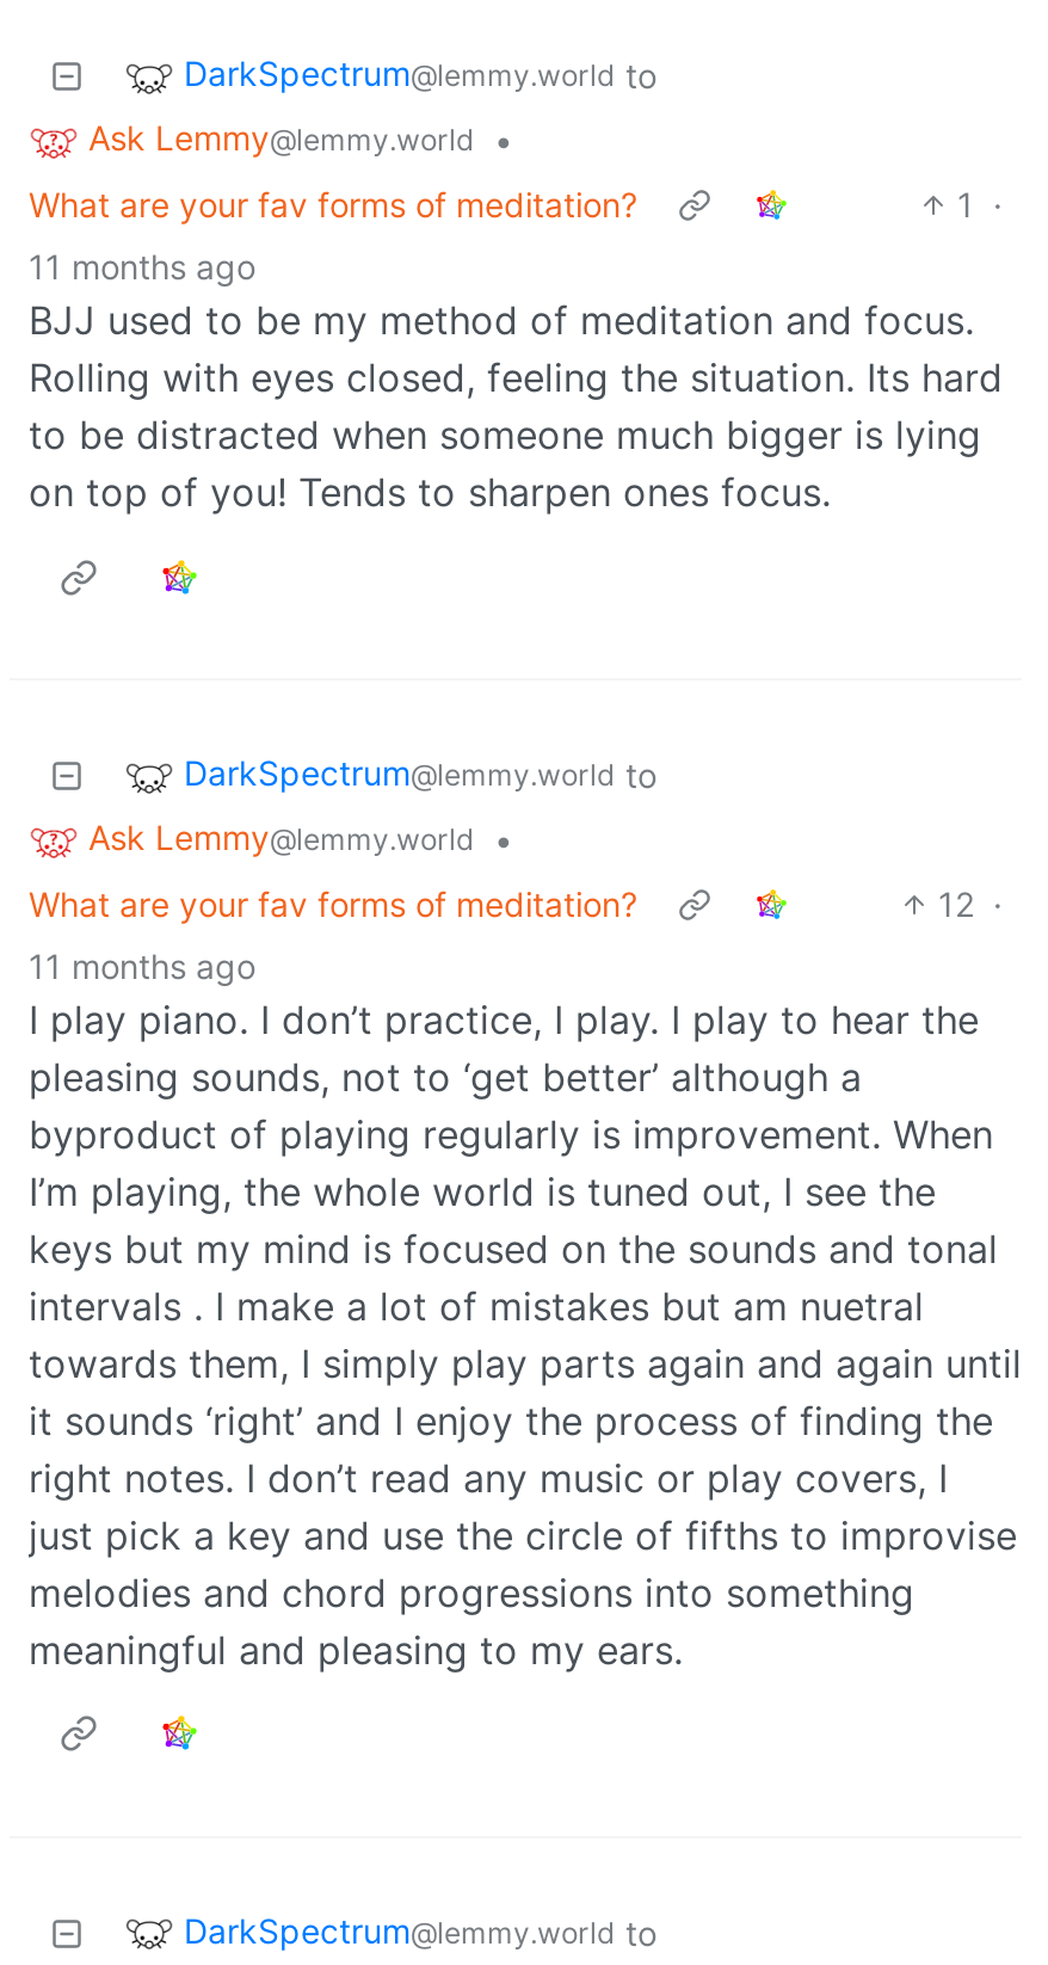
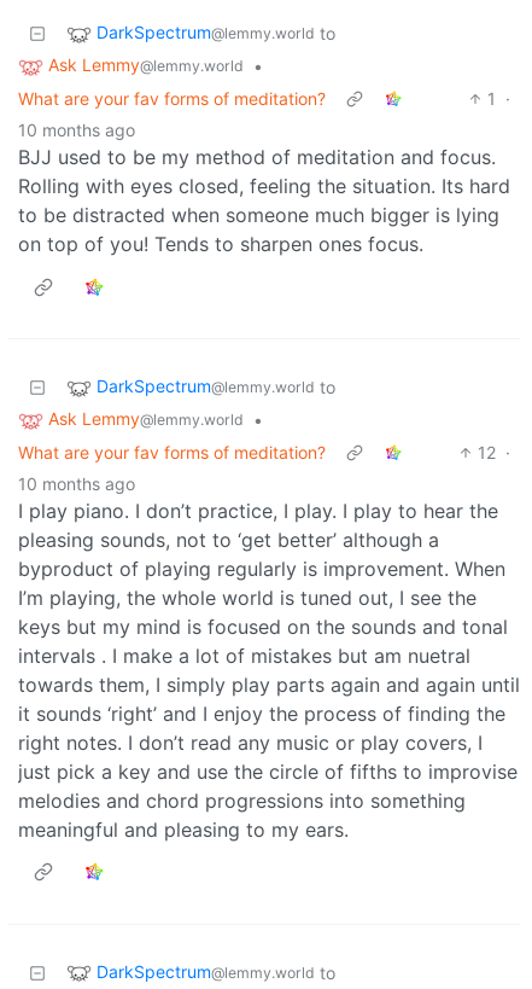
- 11 months ago
+ 10 months ago

- 11 months ago
+ 10 months ago
